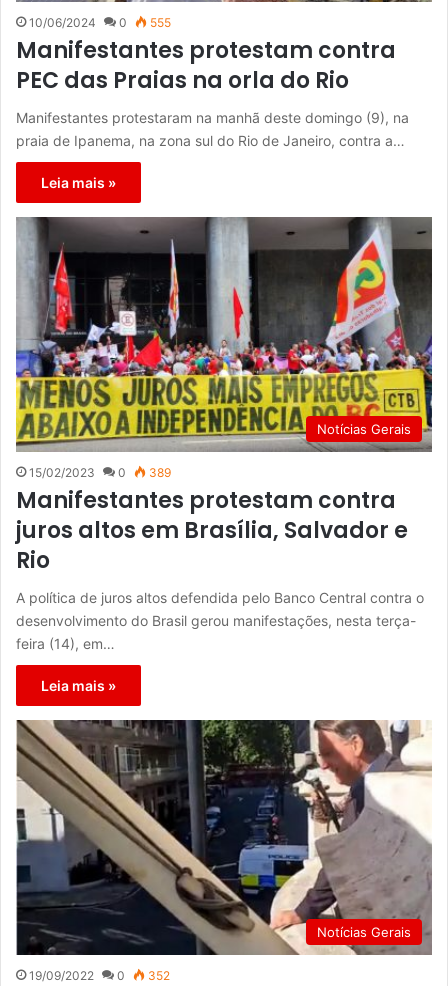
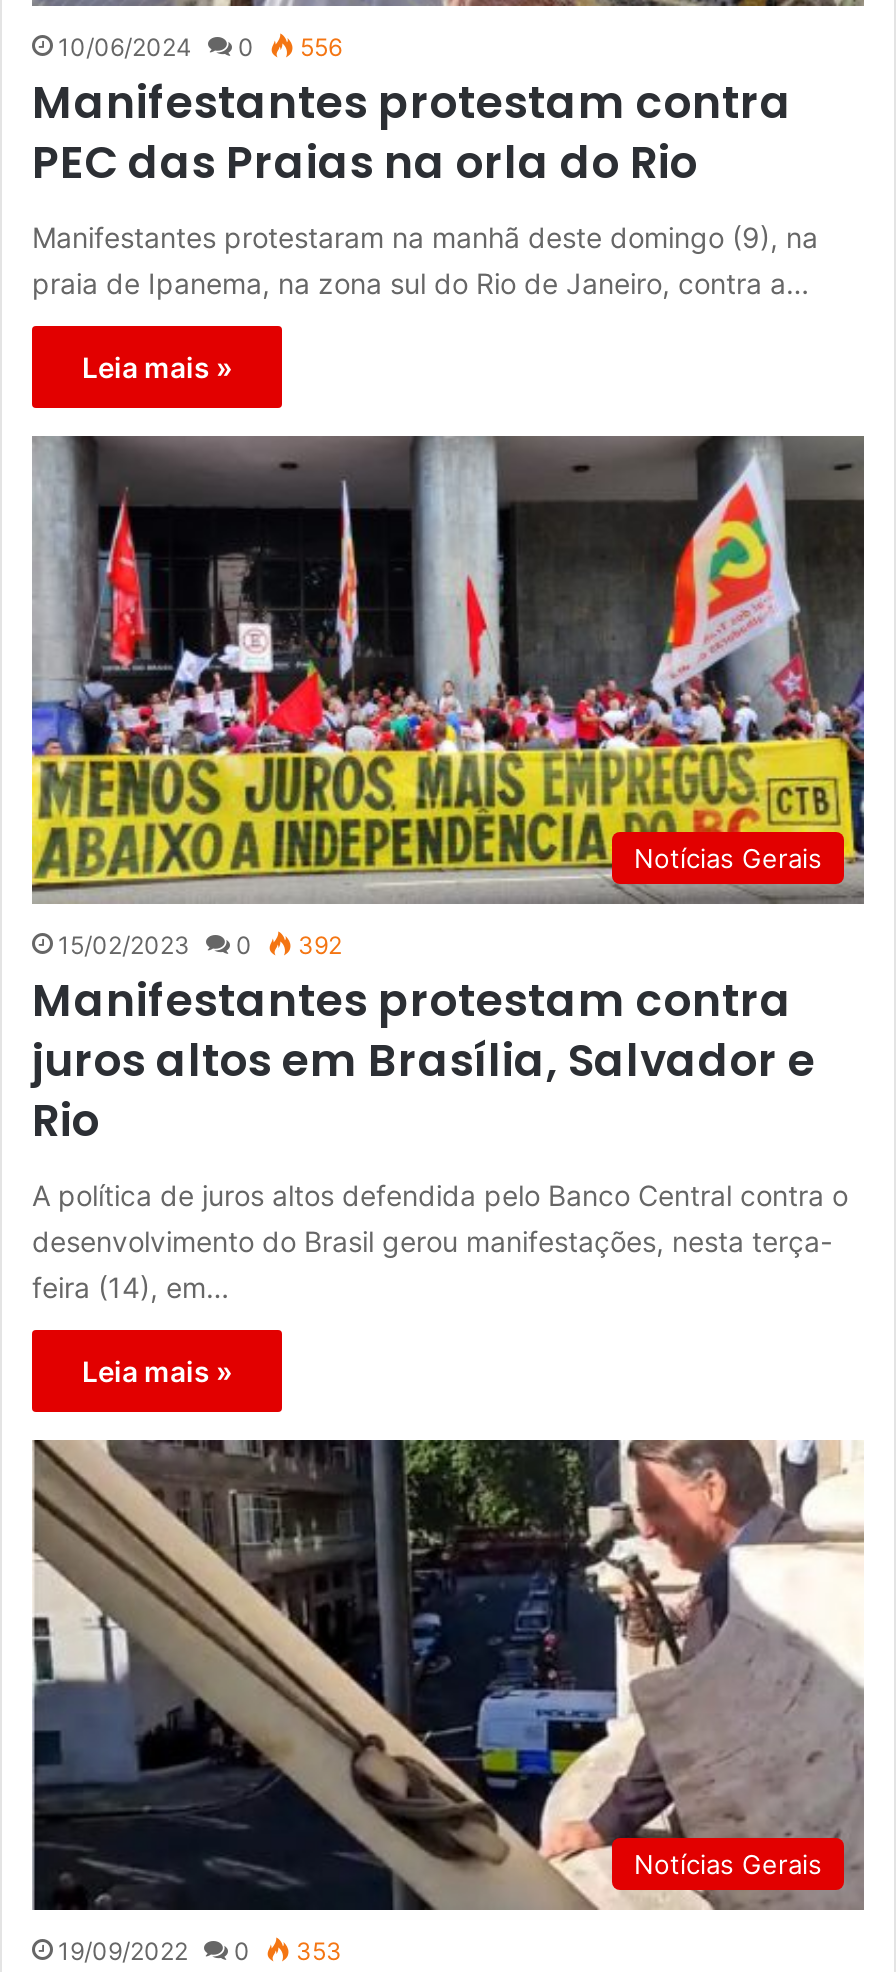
- 10/06/2024 0 555
+ 10/06/2024 0 556

- 15/02/2023 0 389
+ 15/02/2023 0 392

- 19/09/2022 0 352
+ 19/09/2022 0 353
